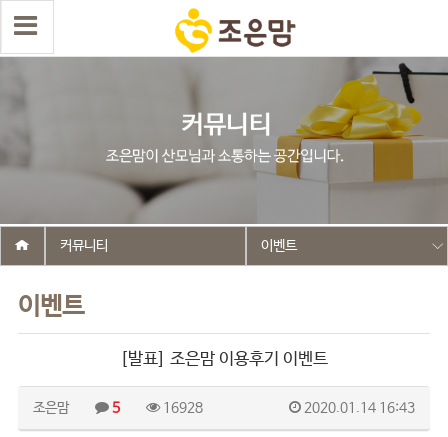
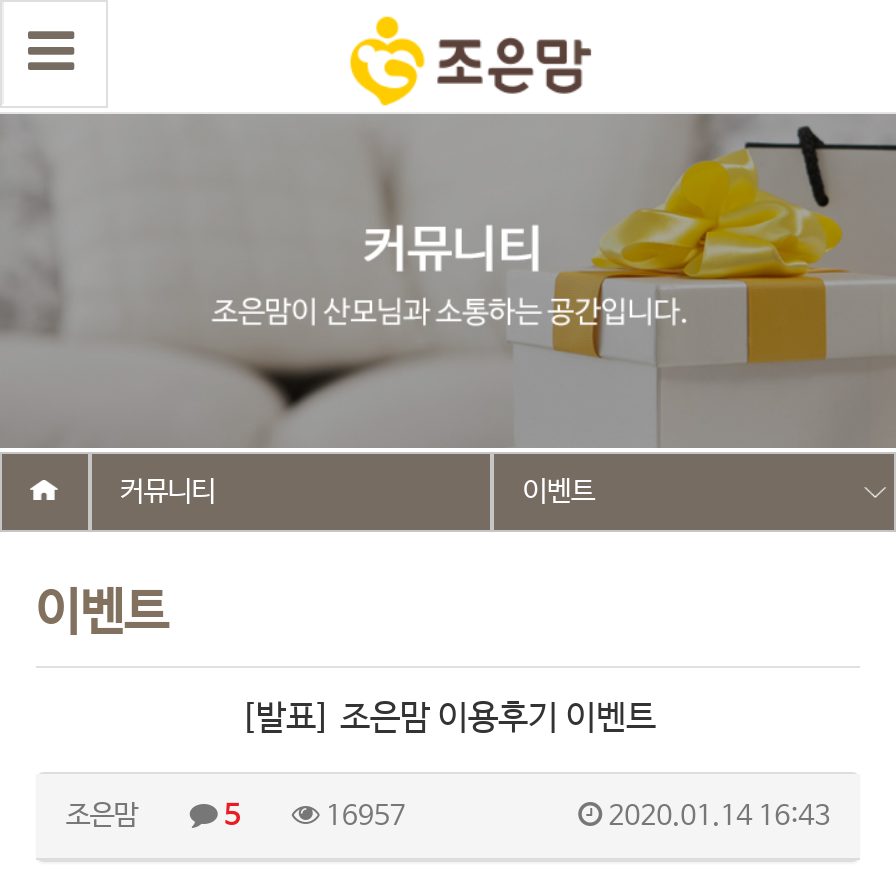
- 16928
+ 16957
